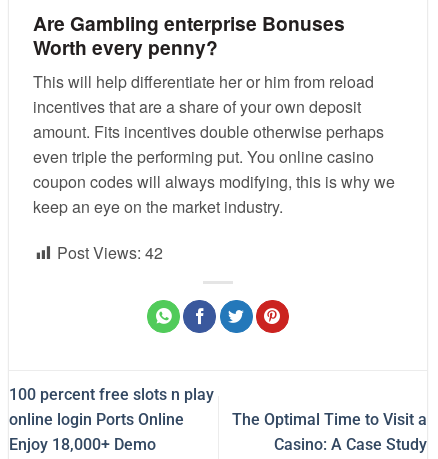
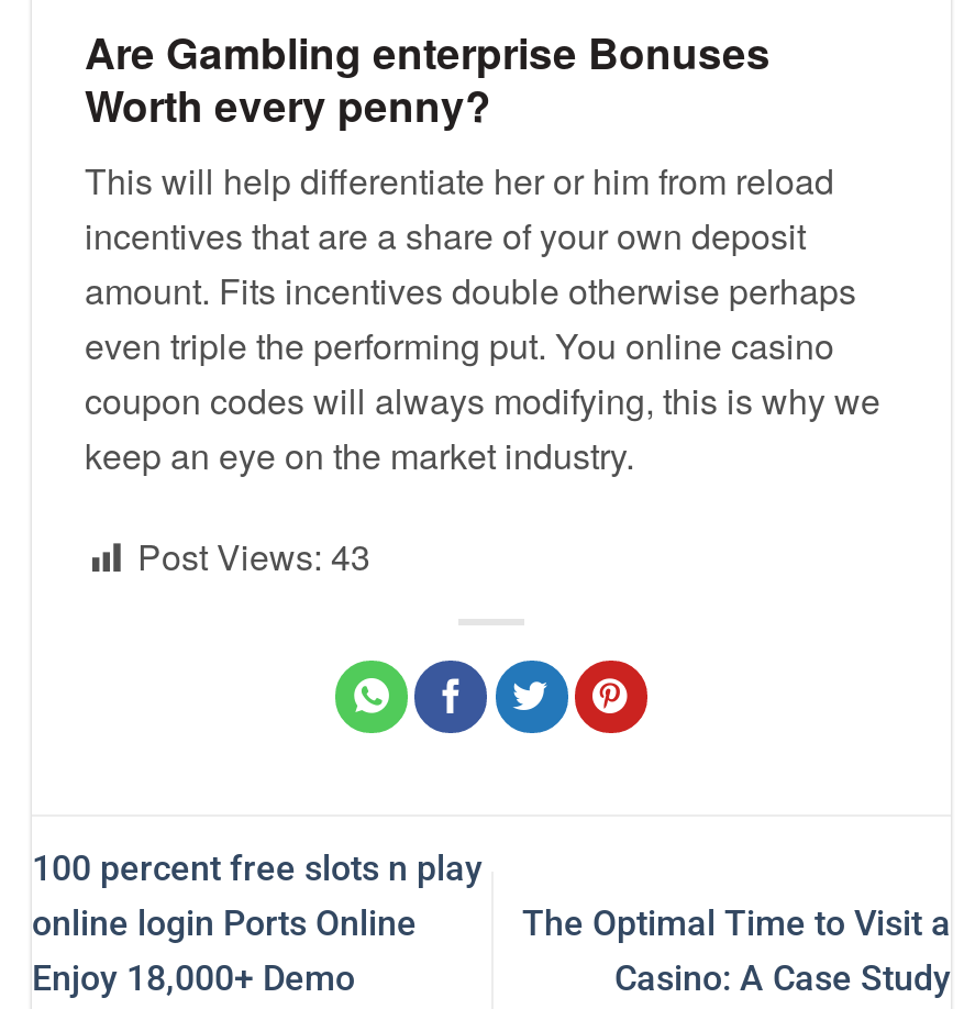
- Post Views: 42
+ Post Views: 43
